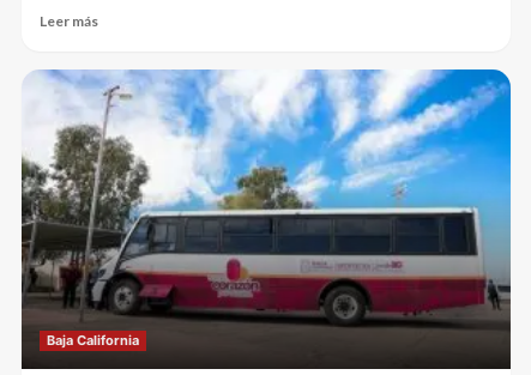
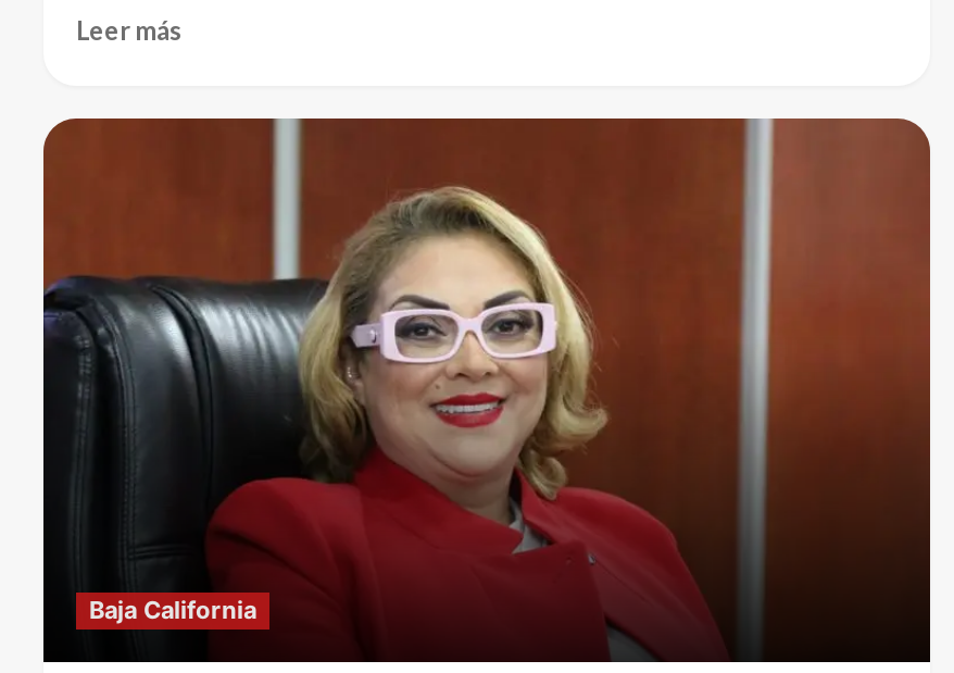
- [image]
+ [image]
